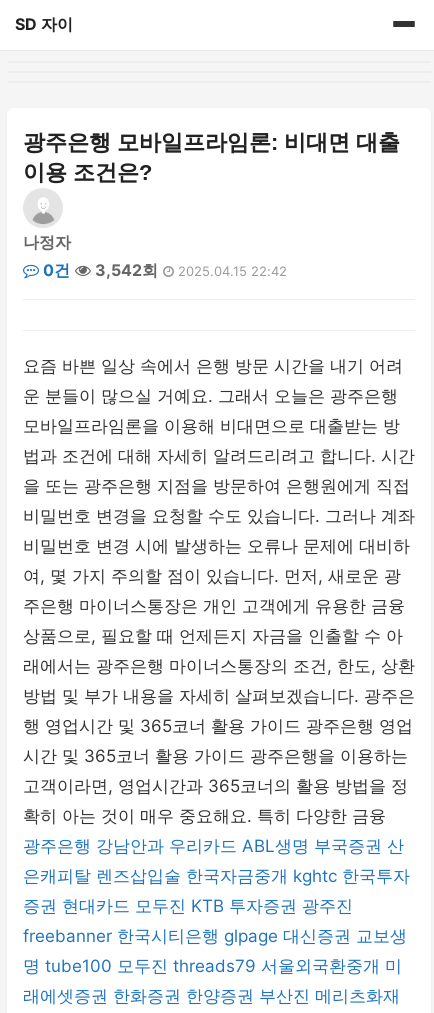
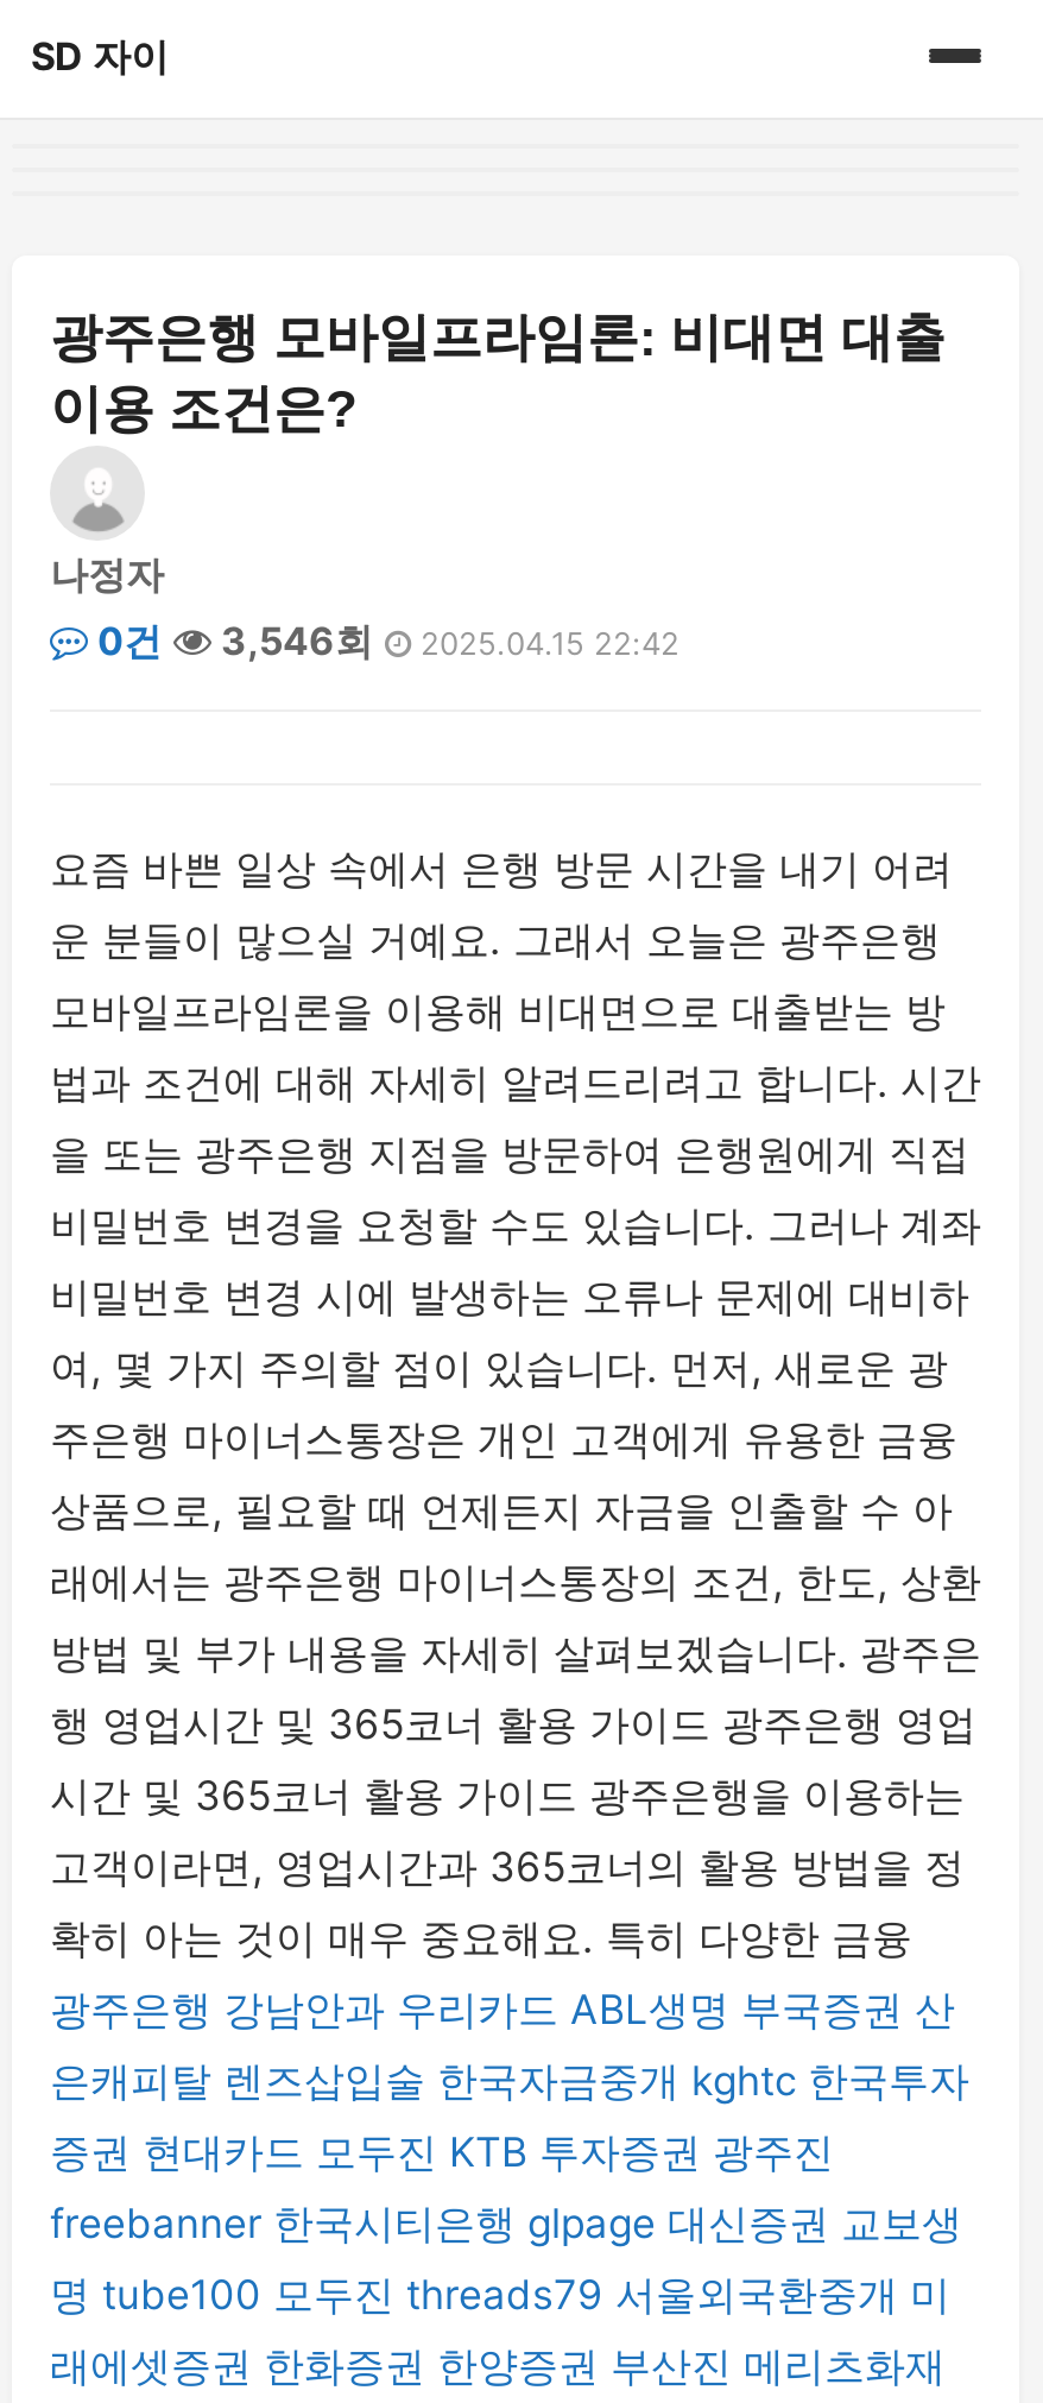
- 0건 3,542회 2025.04.15 22:42
+ 0건 3,546회 2025.04.15 22:42
